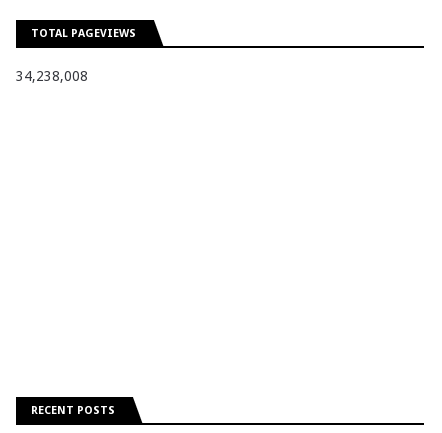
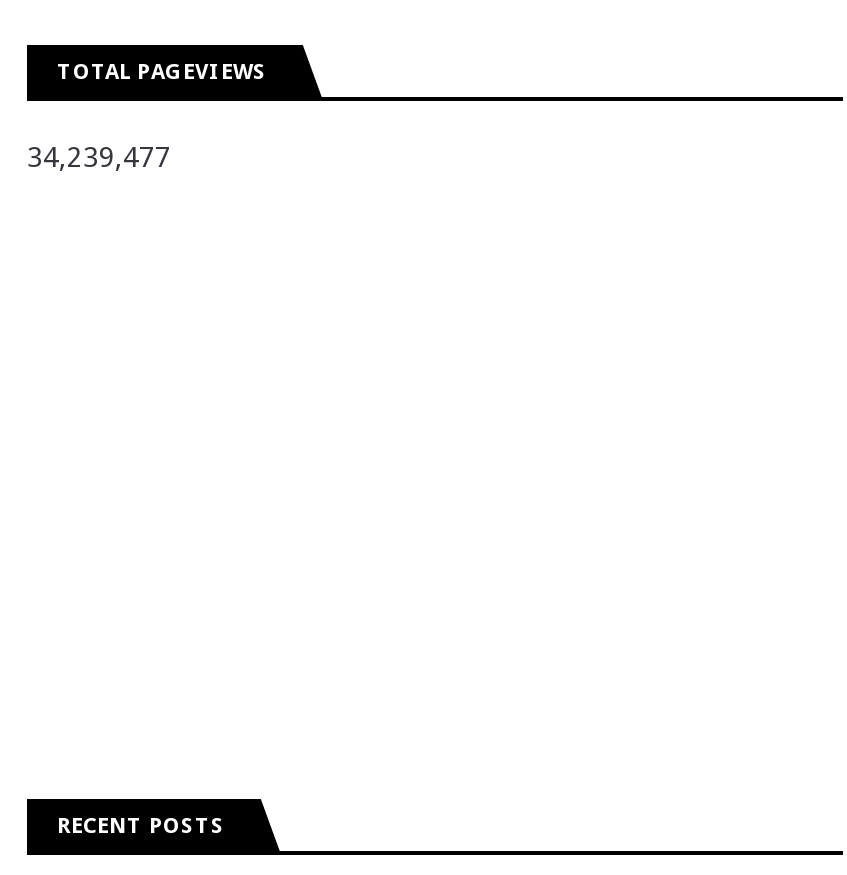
- 34,238,008
+ 34,239,477
